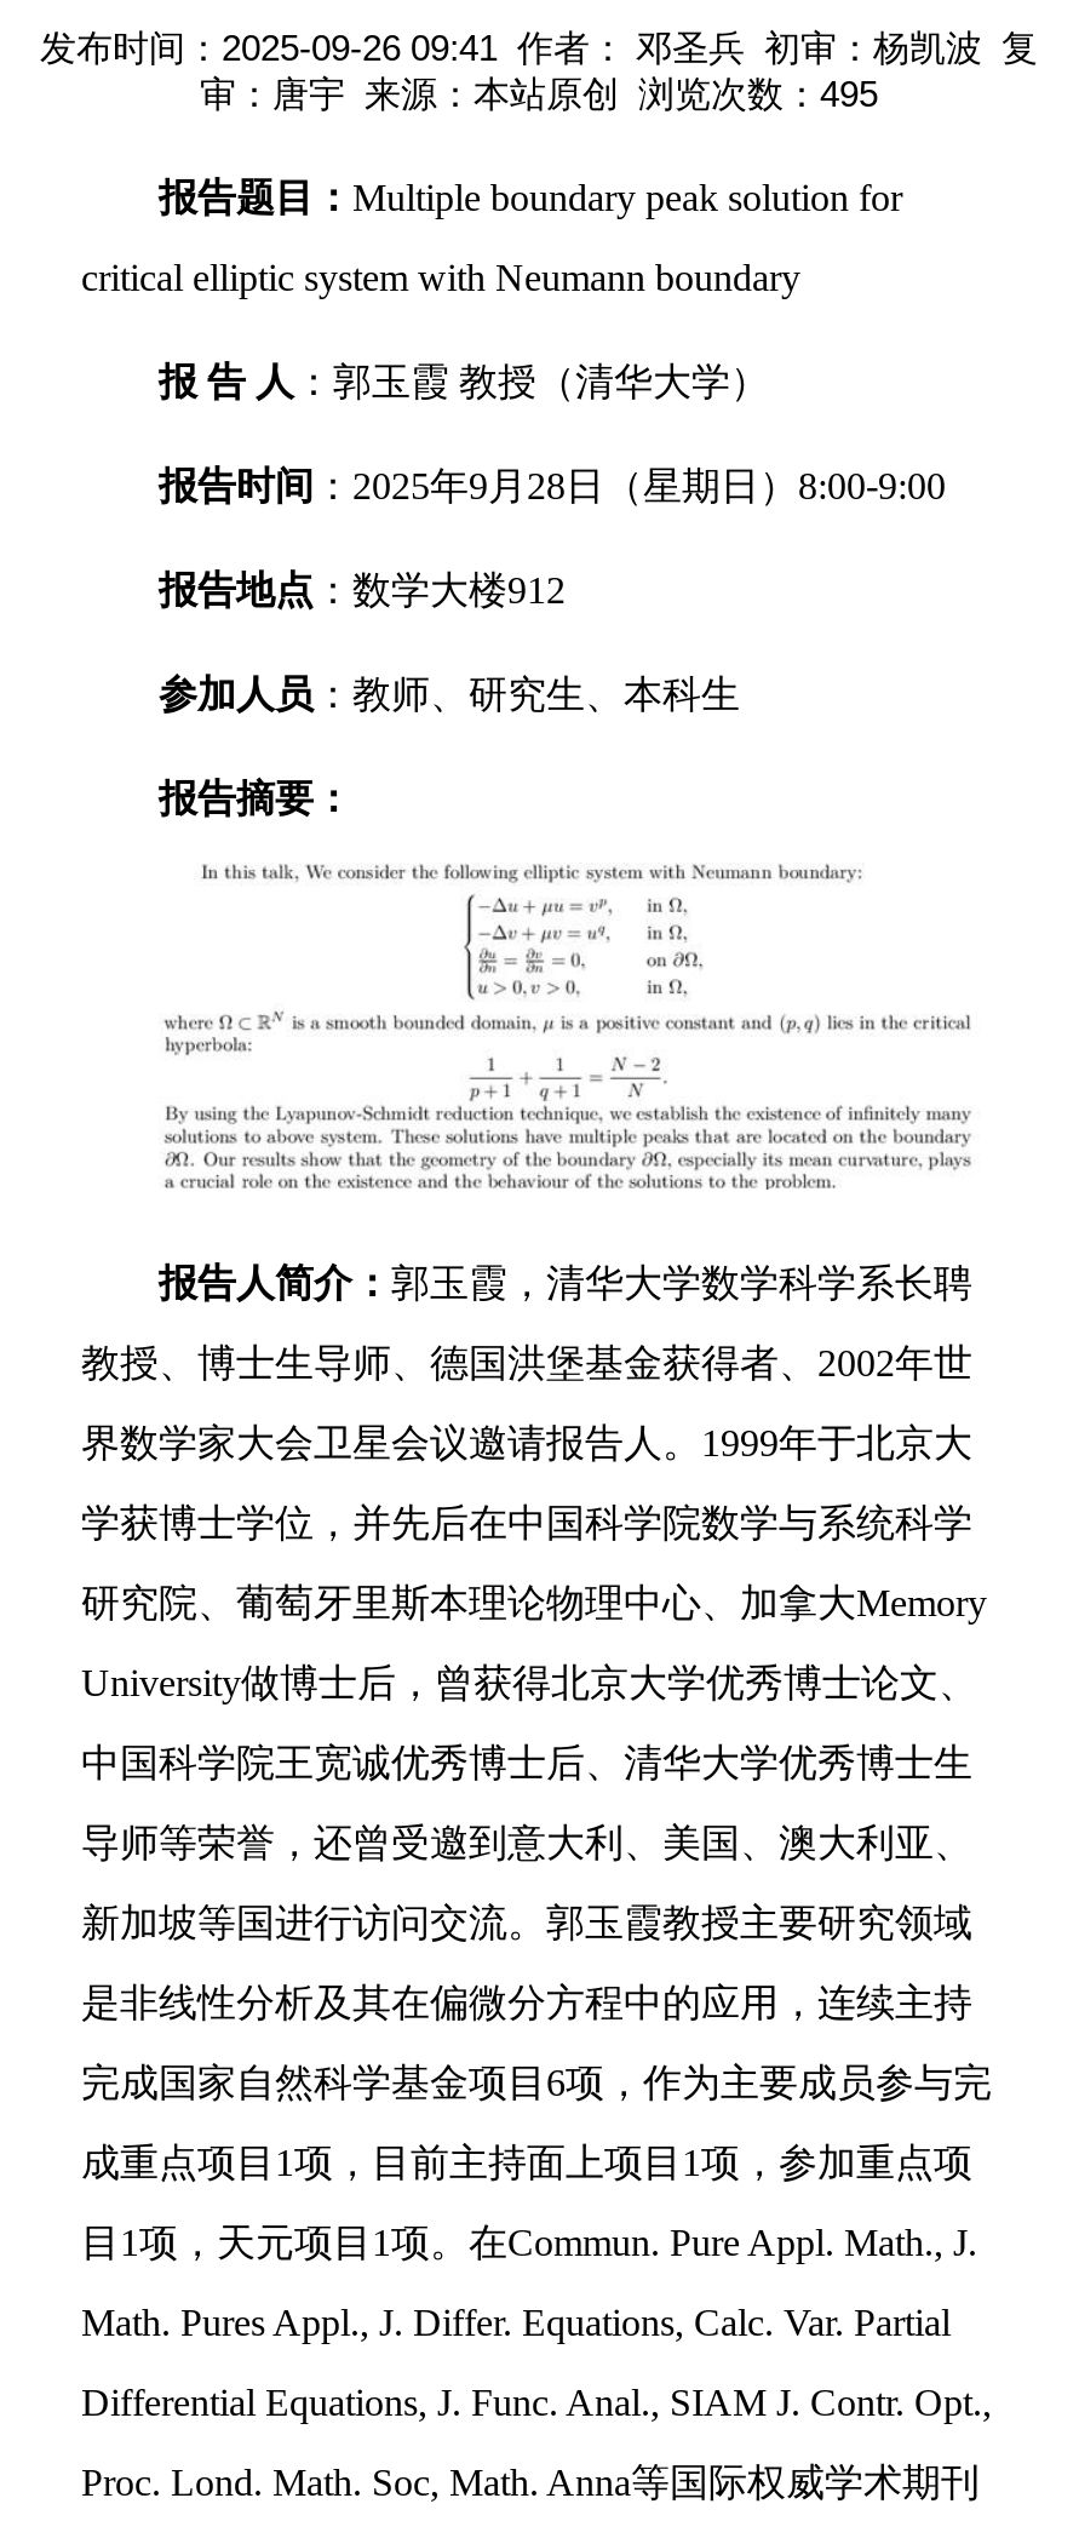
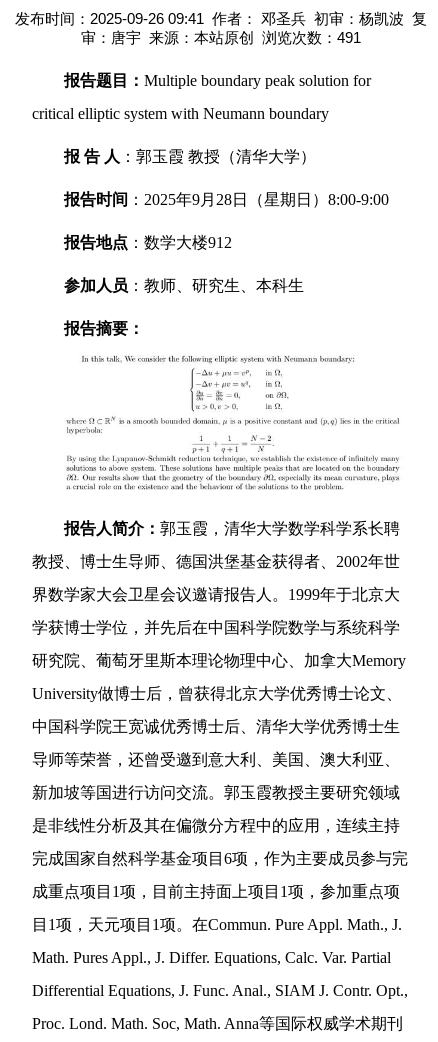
- 审：唐宇 来源：本站原创 浏览次数：495
+ 审：唐宇 来源：本站原创 浏览次数：491
